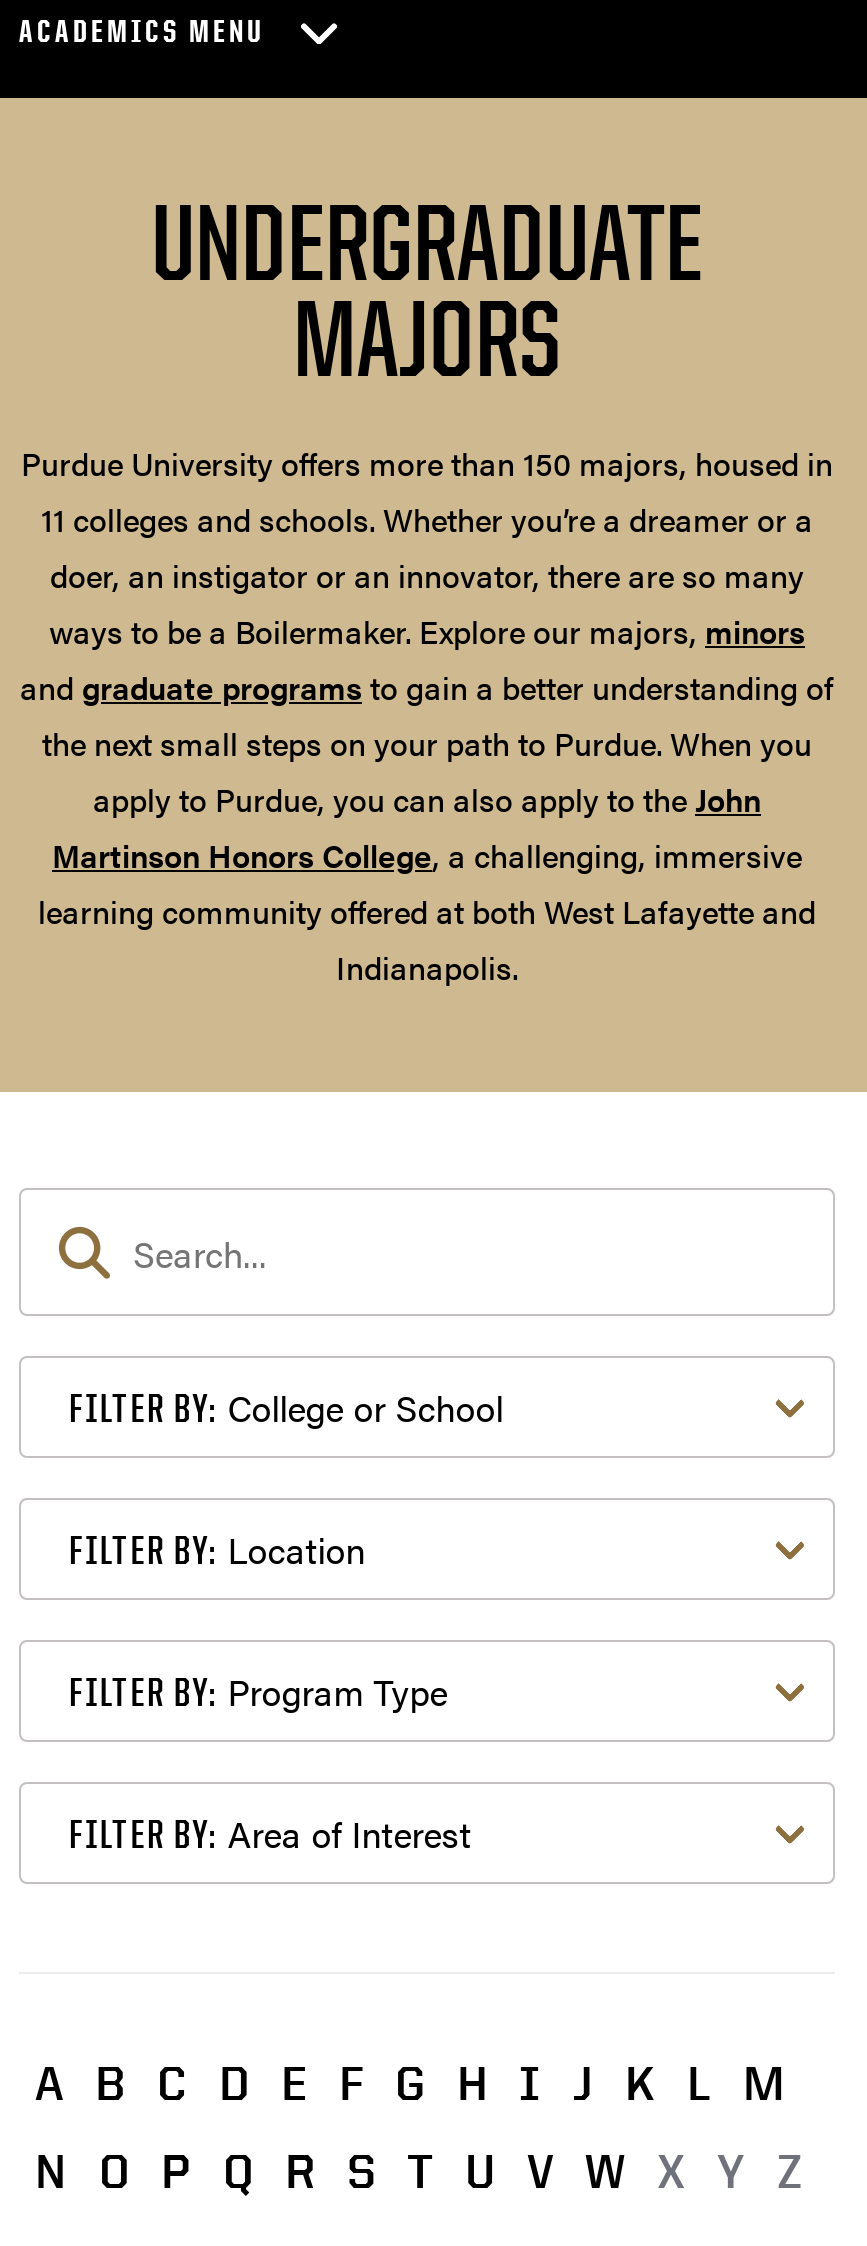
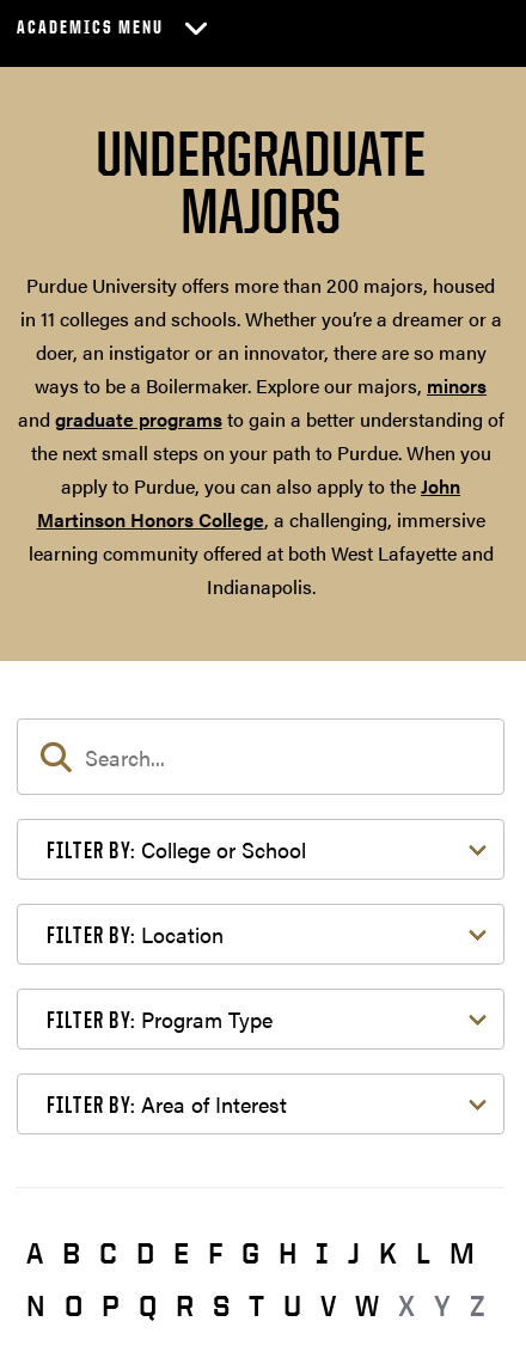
- Purdue University offers more than 150 majors, housed in
- 11 colleges and schools. Whether you’re a dreamer or a
+ Purdue University offers more than 200 majors, housed
+ in 11 colleges and schools. Whether you’re a dreamer or a
